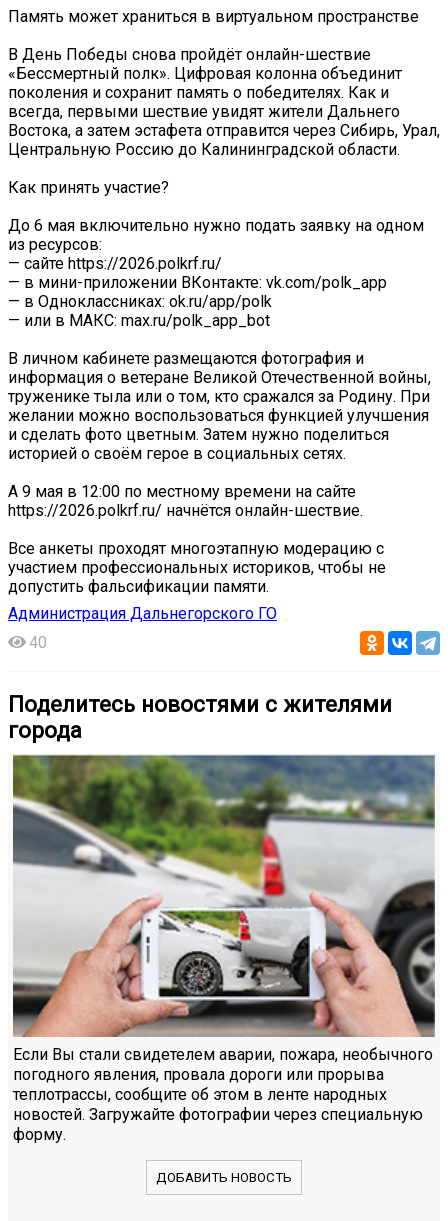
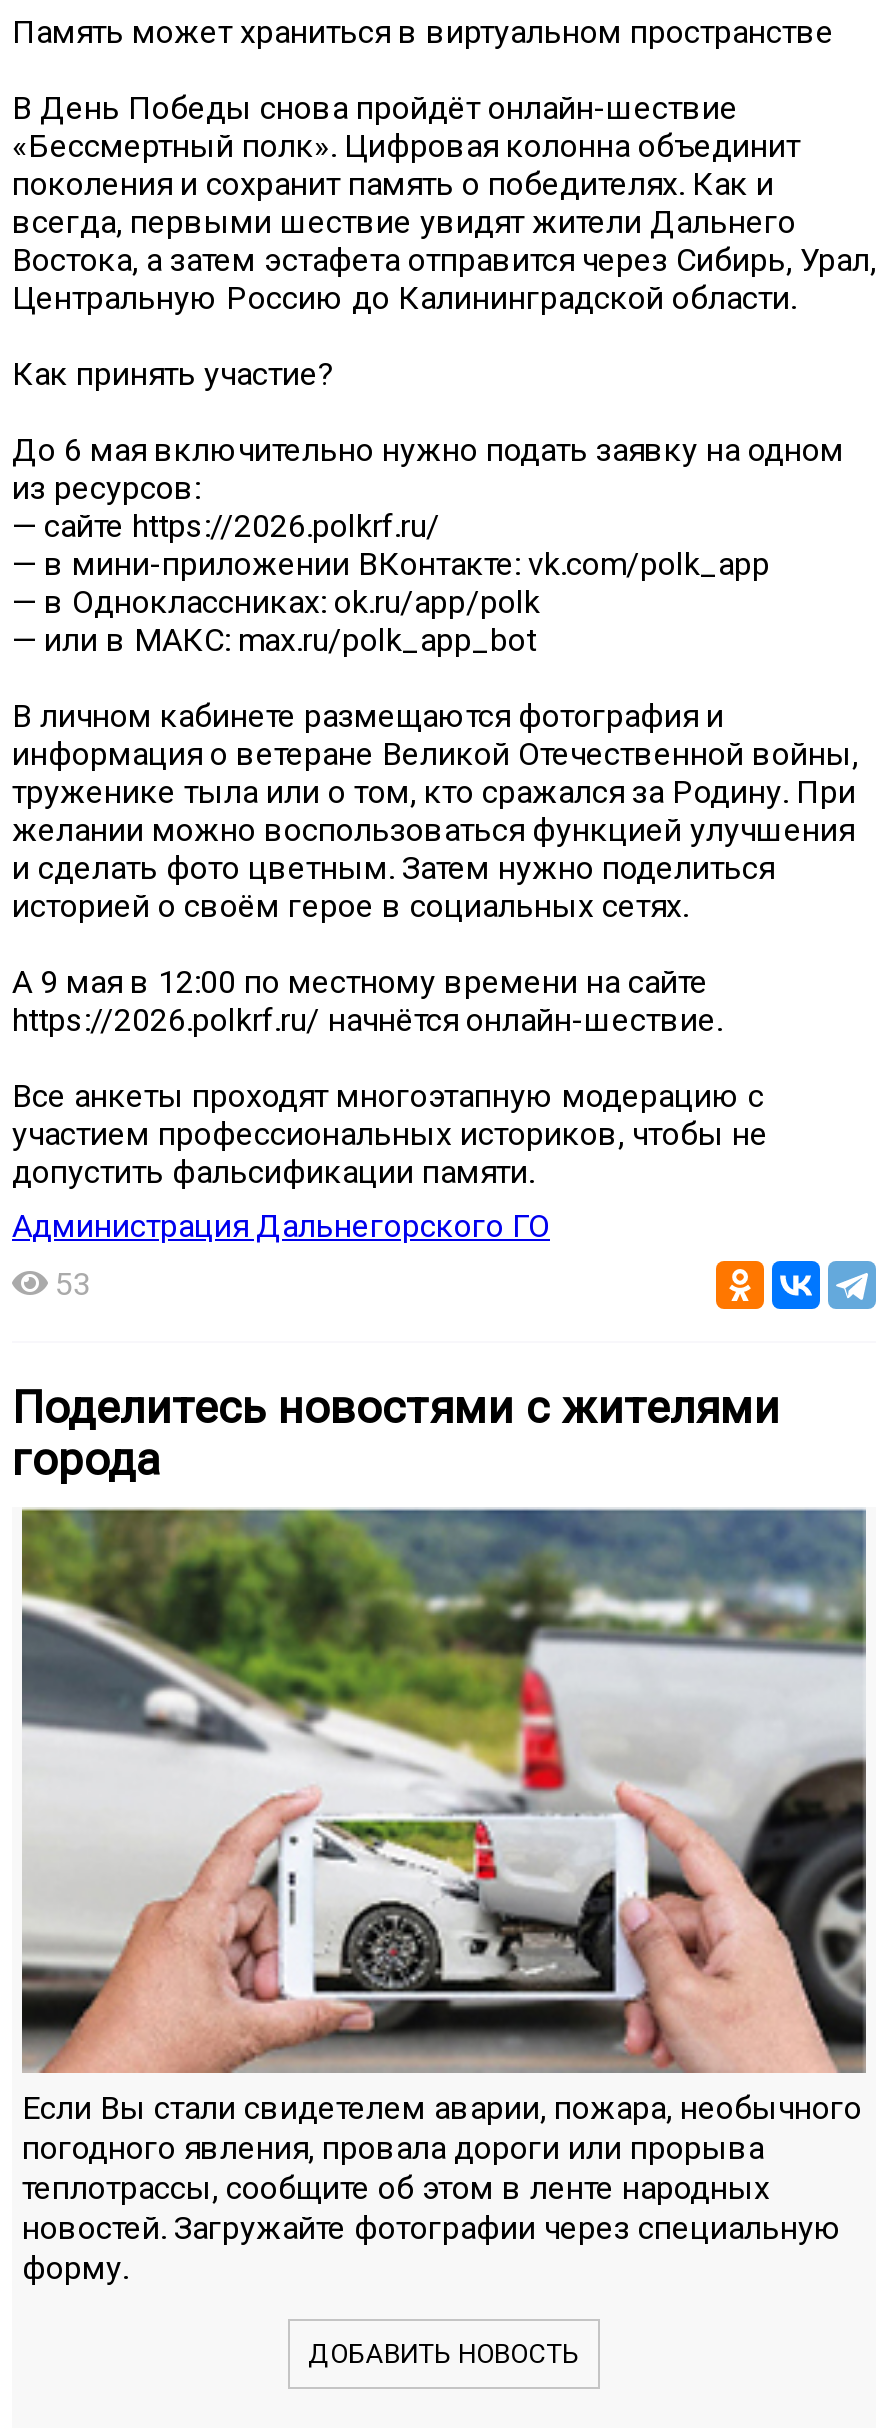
- 40
+ 53
